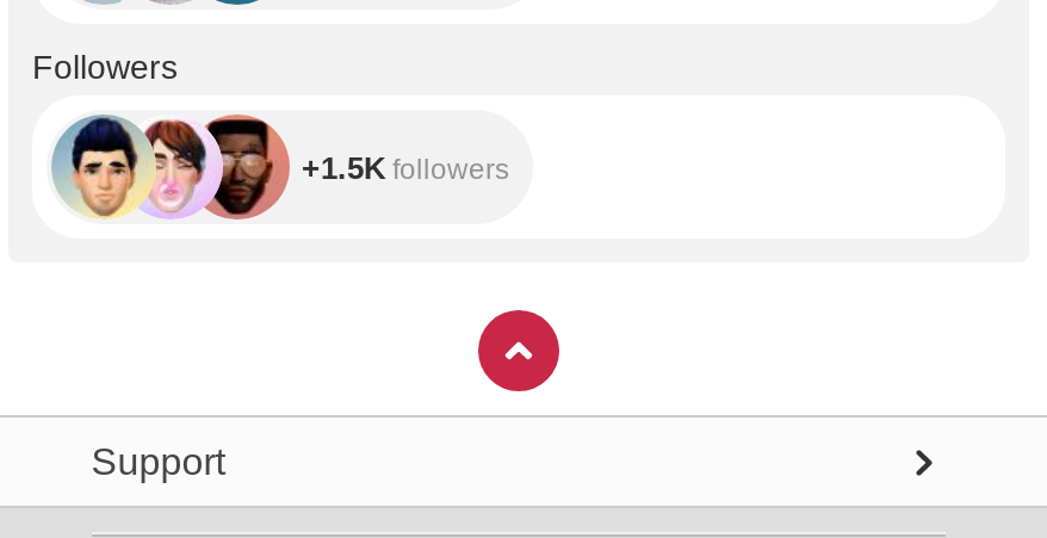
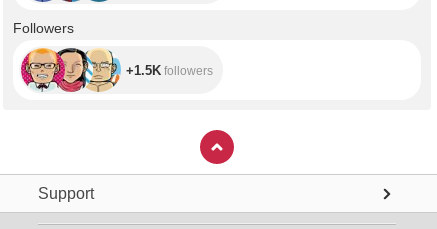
- [image]
+ [image]
